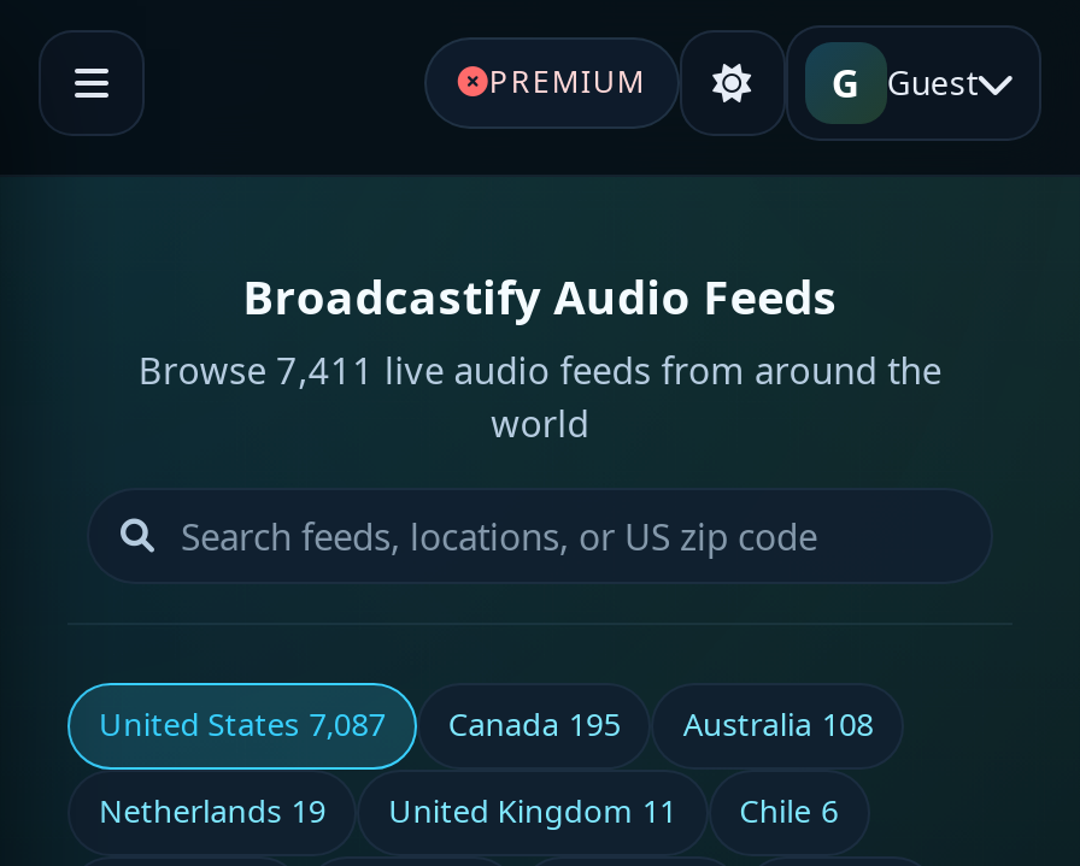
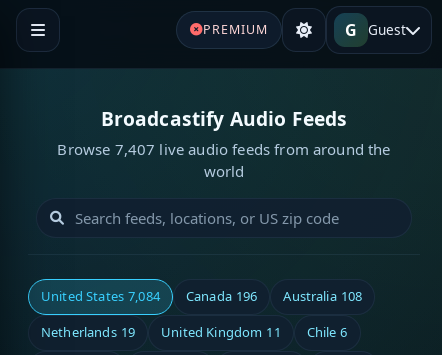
- Browse 7,411 live audio feeds from around the
+ Browse 7,407 live audio feeds from around the

- United States 7,087
+ United States 7,084

- Canada 195
+ Canada 196
